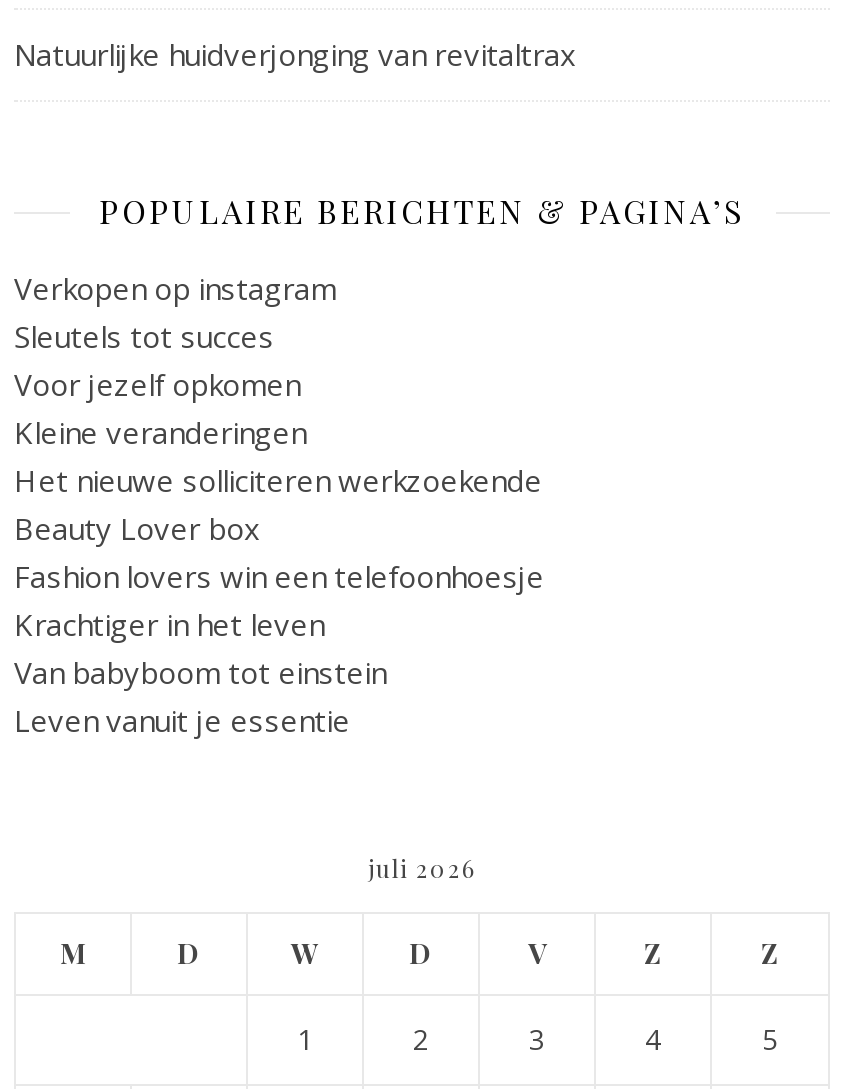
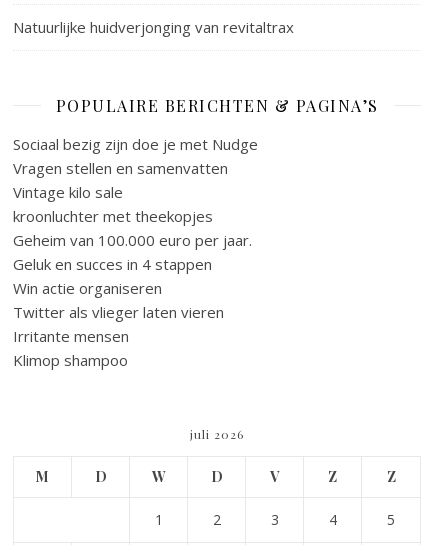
- Verkopen op instagram
- Sleutels tot succes
- Voor jezelf opkomen
- Kleine veranderingen
- Het nieuwe solliciteren werkzoekende
- Beauty Lover box
- Fashion lovers win een telefoonhoesje
- Krachtiger in het leven
- Van babyboom tot einstein
- Leven vanuit je essentie
+ Sociaal bezig zijn doe je met Nudge
+ Vragen stellen en samenvatten
+ Vintage kilo sale
+ kroonluchter met theekopjes
+ Geheim van 100.000 euro per jaar.
+ Geluk en succes in 4 stappen
+ Win actie organiseren
+ Twitter als vlieger laten vieren
+ Irritante mensen
+ Klimop shampoo
